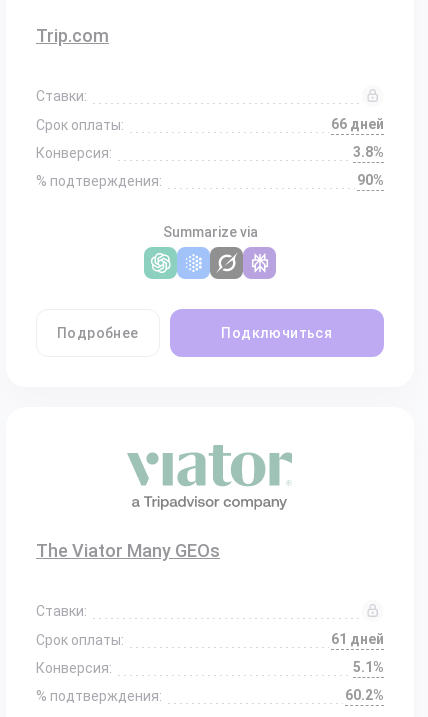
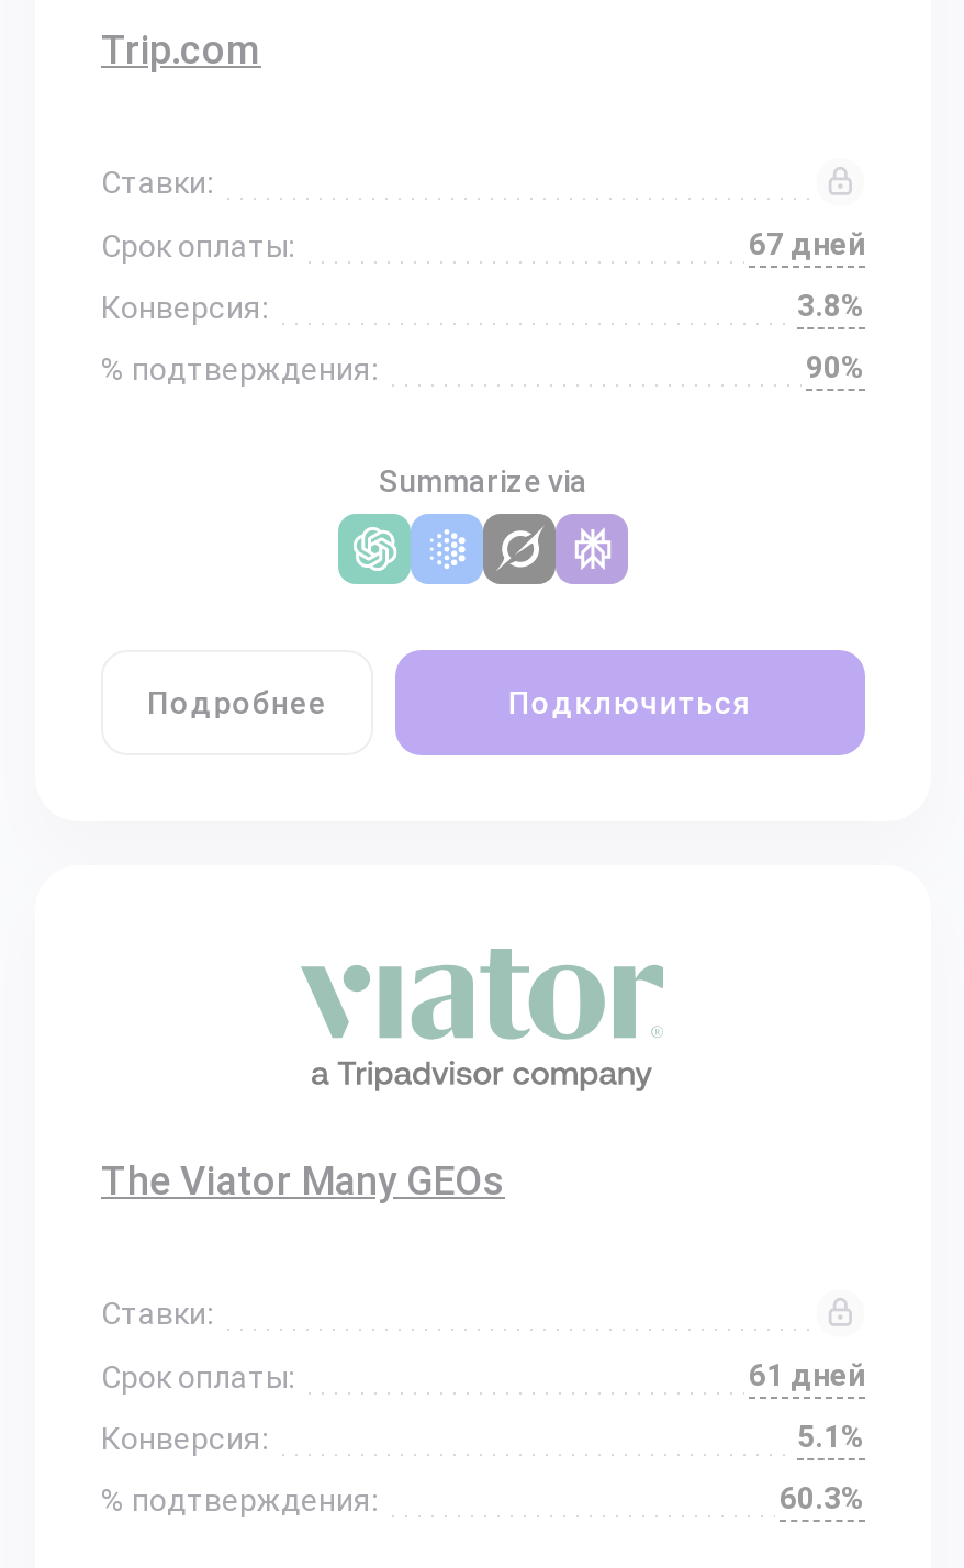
- 66 дней
+ 67 дней

- 60.2%
+ 60.3%
